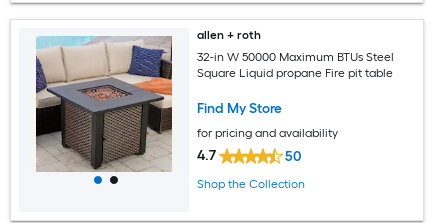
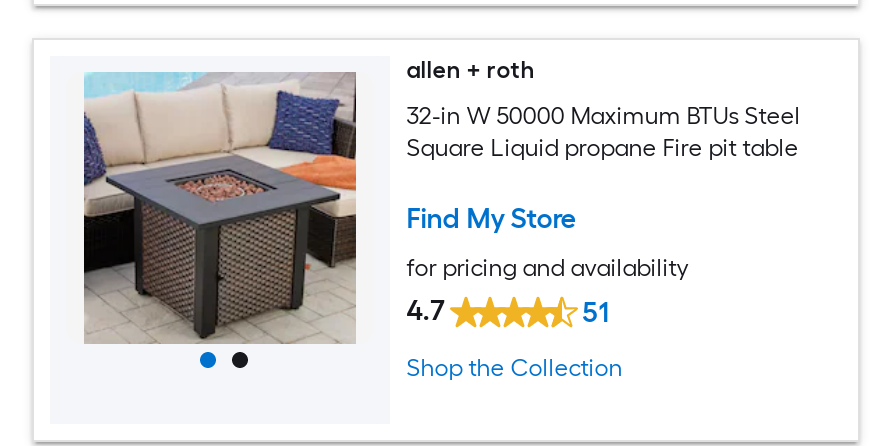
- 50
+ 51
